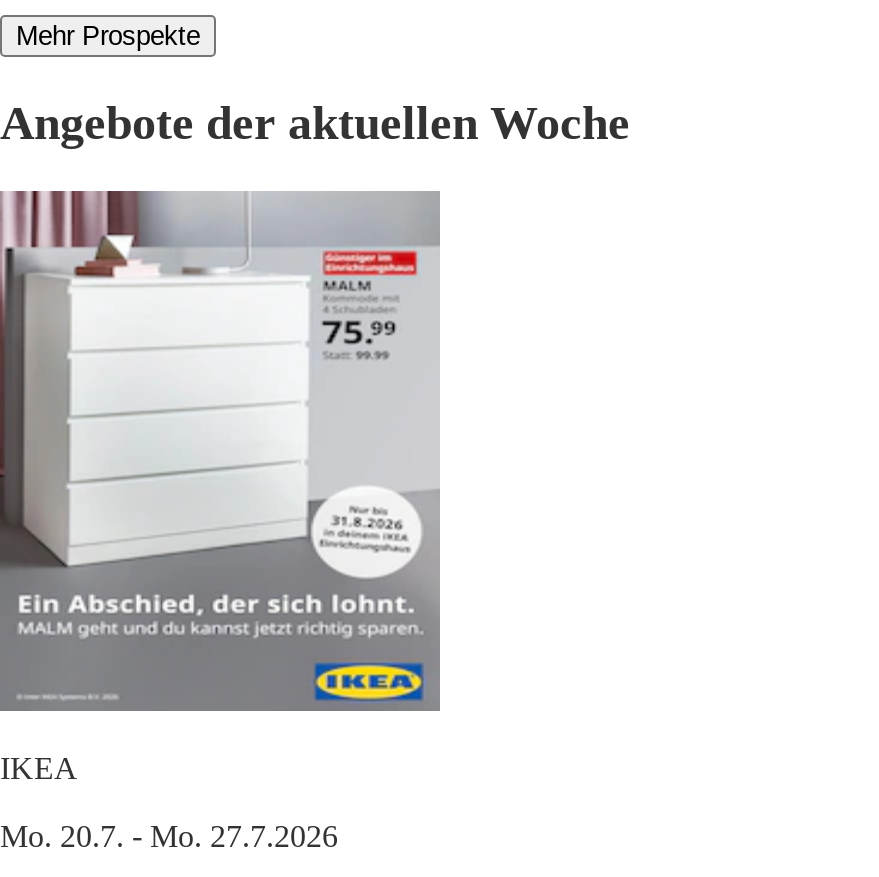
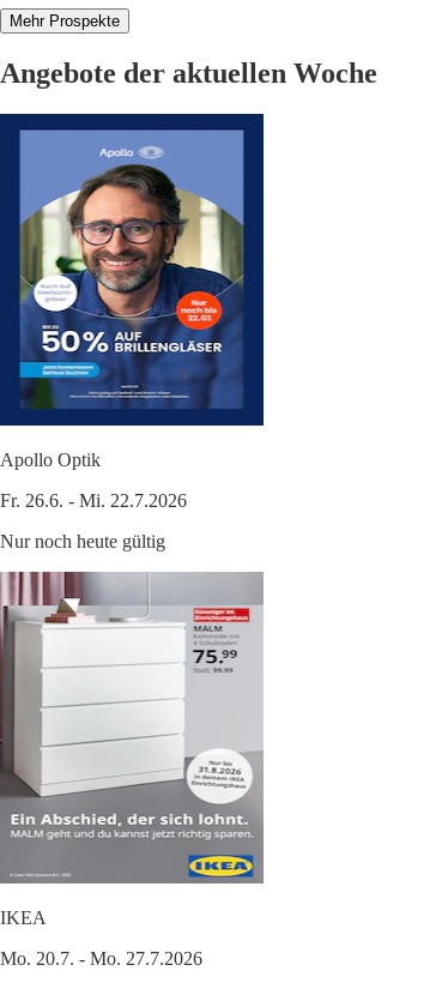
+ [image]
+ Apollo Optik
+ Fr. 26.6. - Mi. 22.7.2026
+ Nur noch heute gültig
